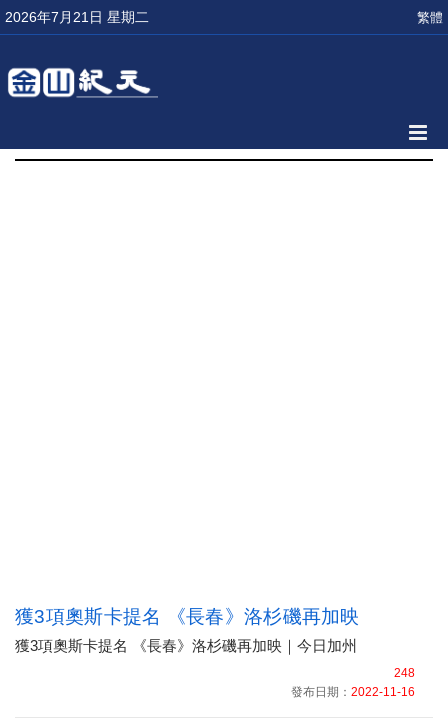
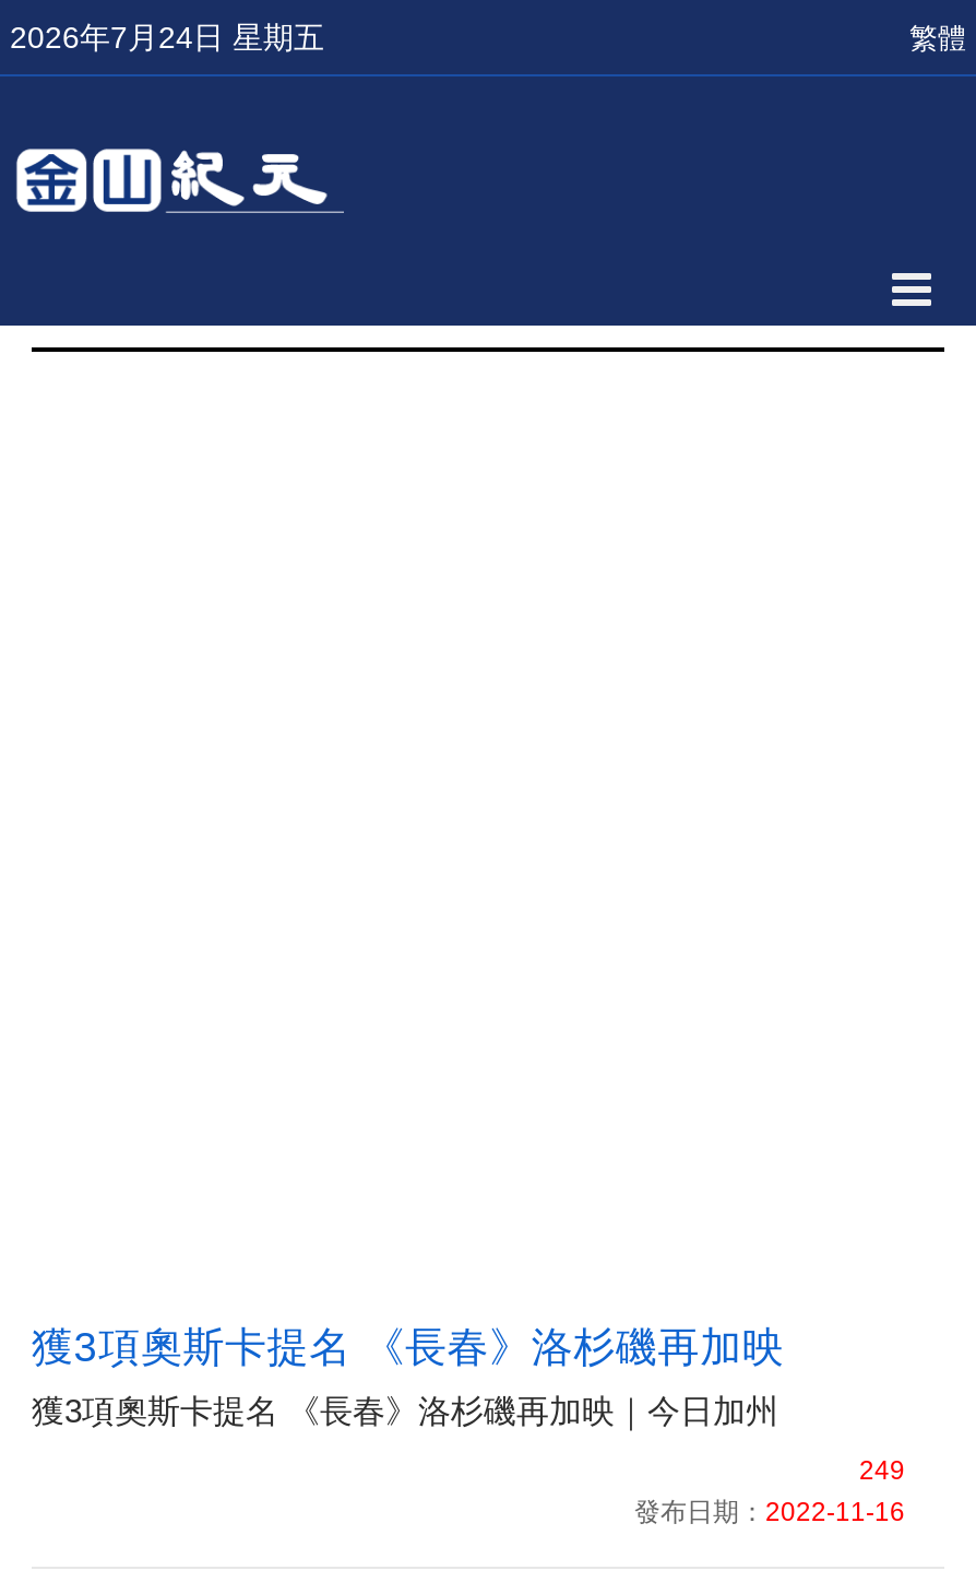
- 2026年7月21日 星期二
+ 2026年7月24日 星期五

- 248
+ 249
